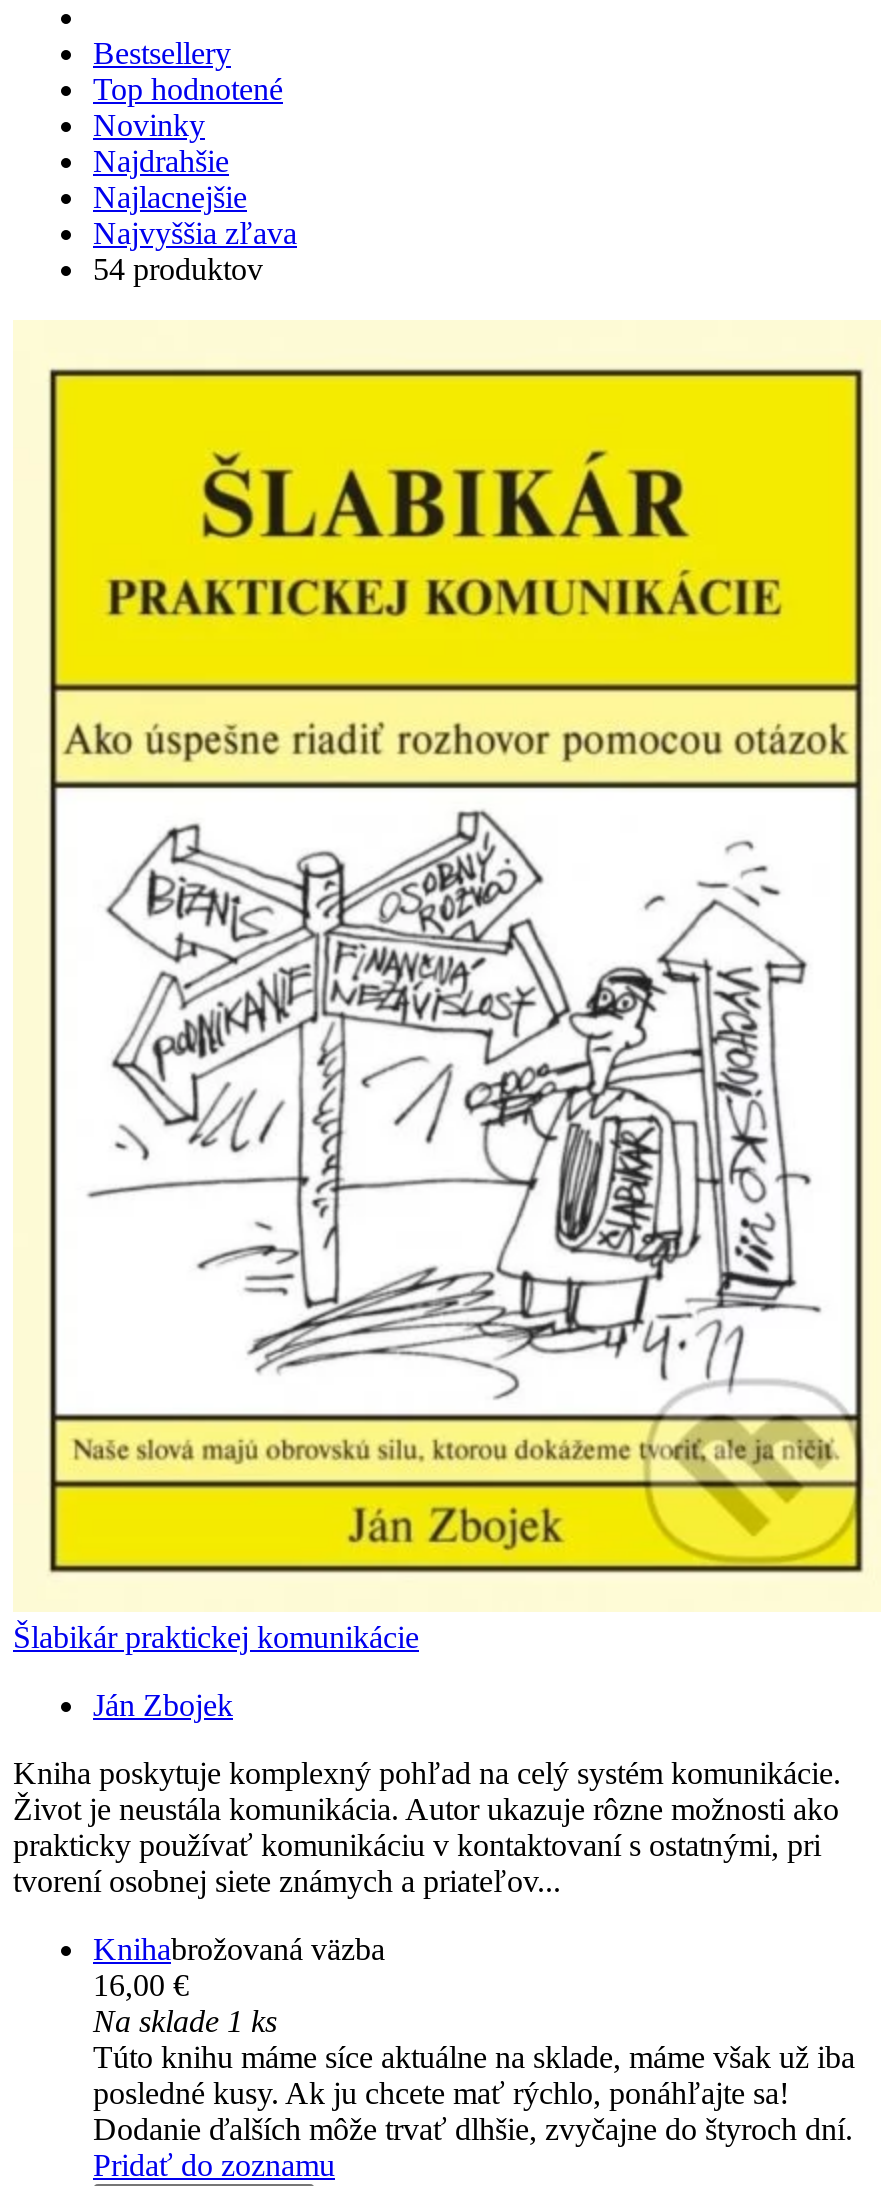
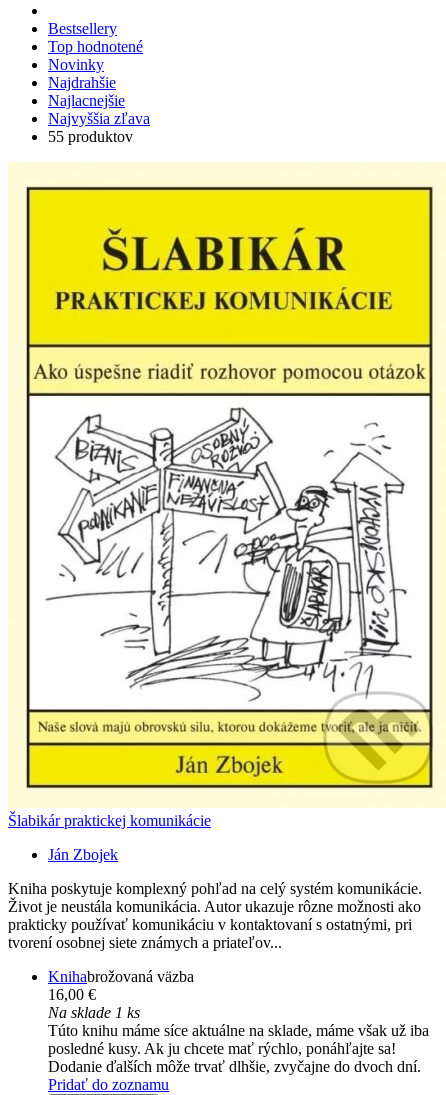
- 54 produktov
+ 55 produktov

- Dodanie ďalších môže trvať dlhšie, zvyčajne do štyroch dní.
+ Dodanie ďalších môže trvať dlhšie, zvyčajne do dvoch dní.
